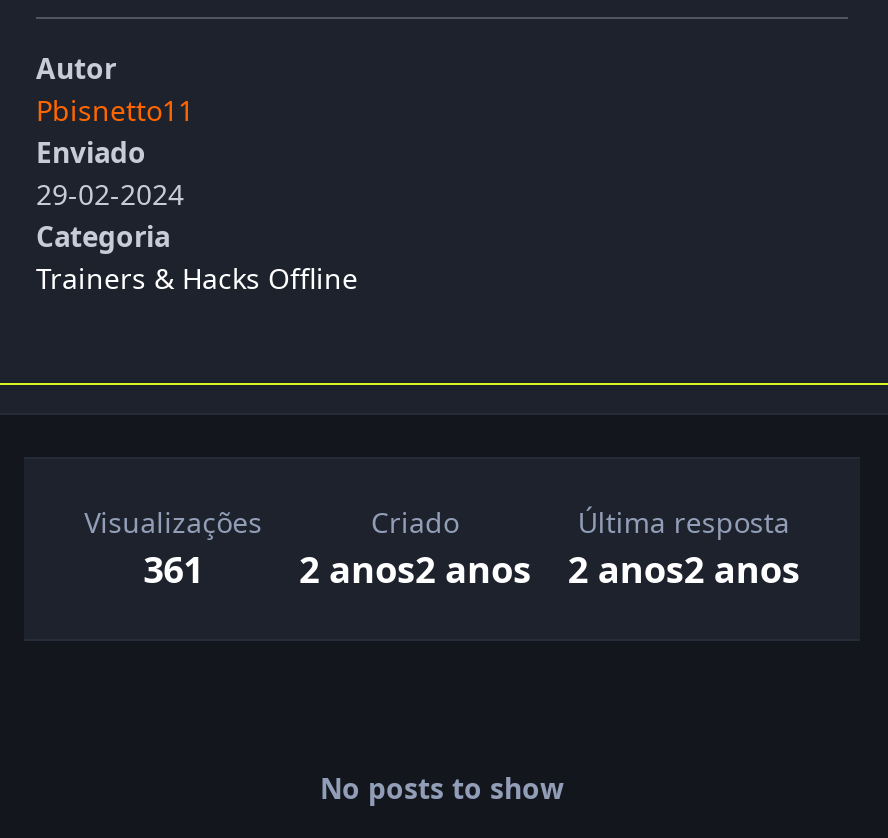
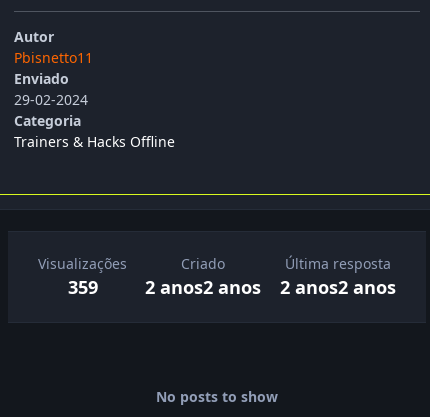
- 361 2 anos2 anos 2 anos2 anos
+ 359 2 anos2 anos 2 anos2 anos
